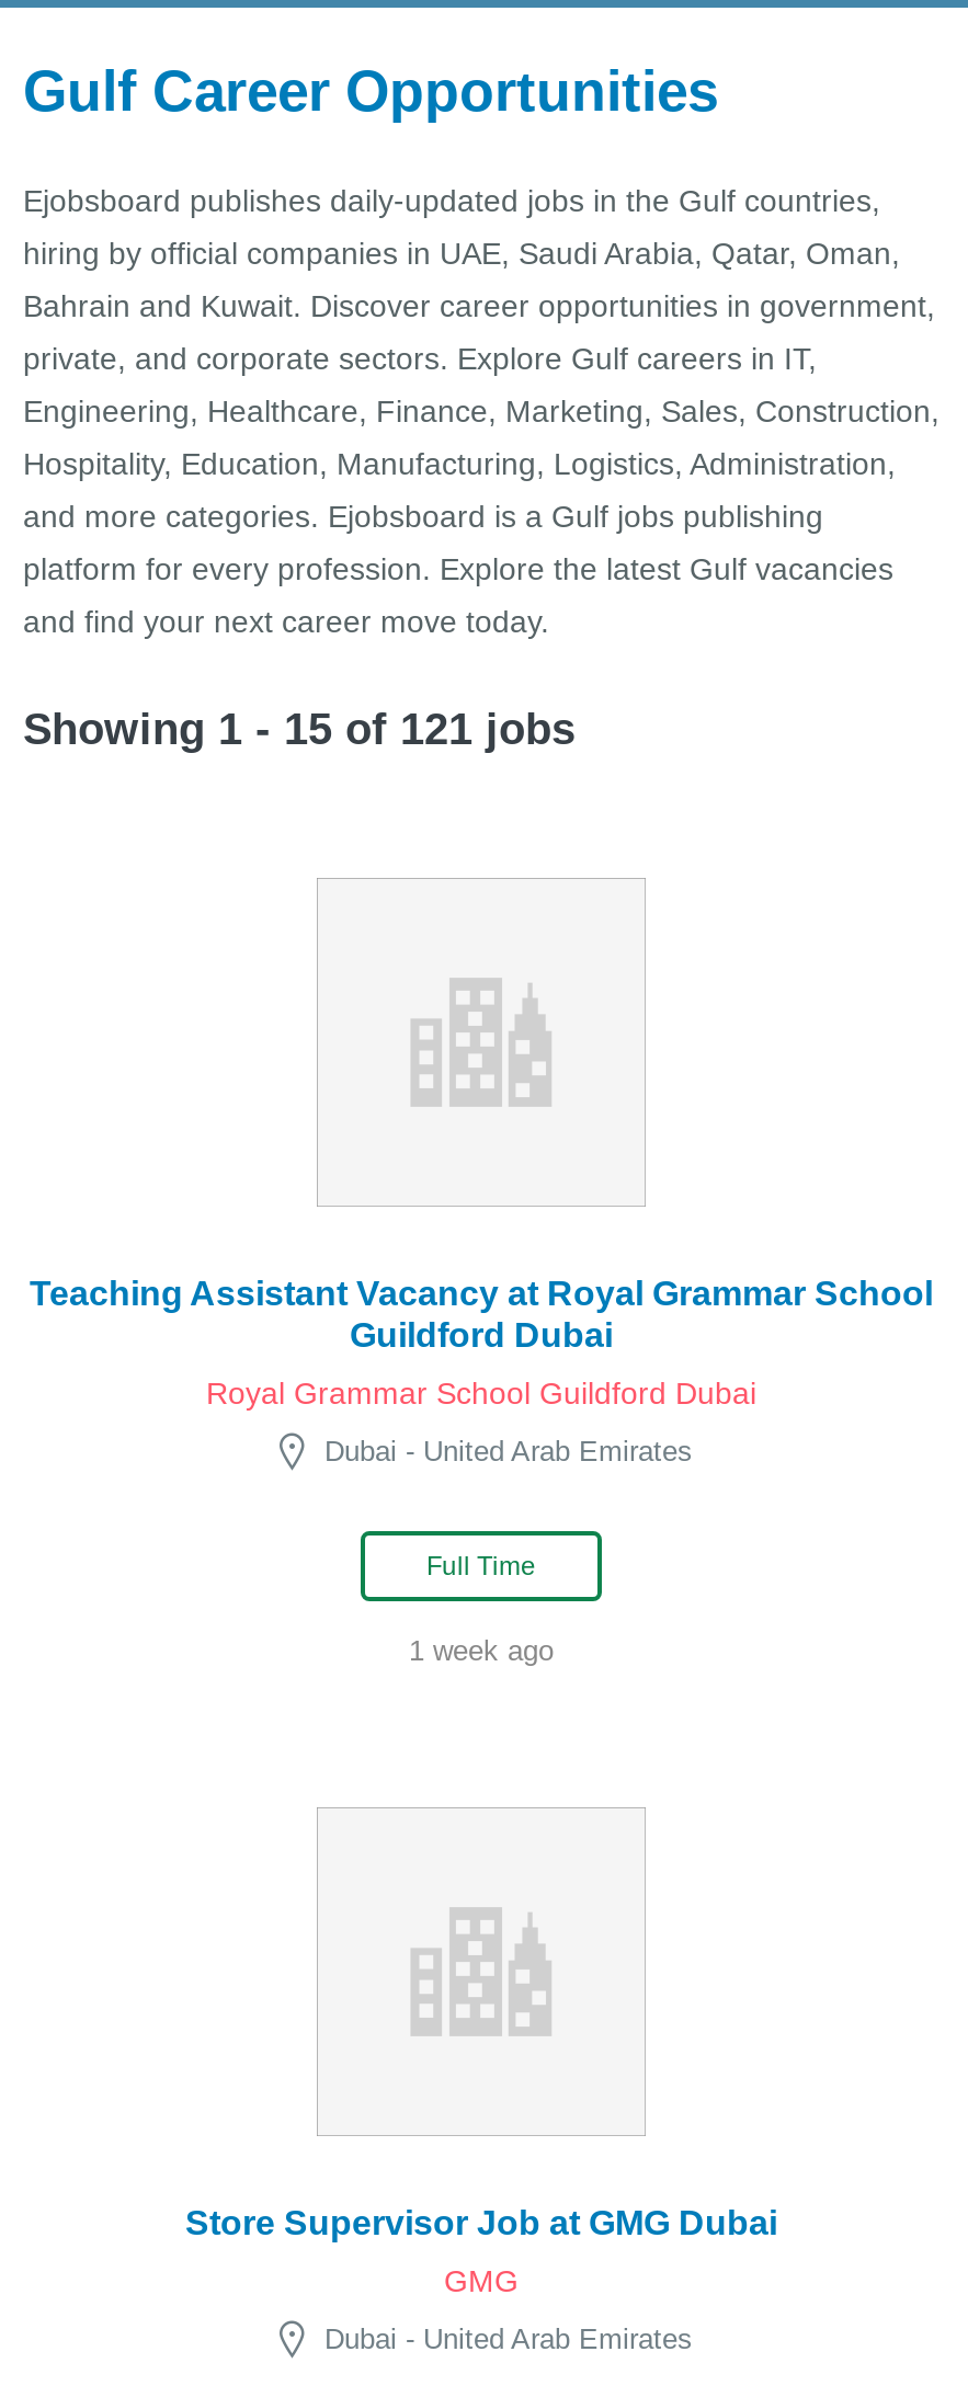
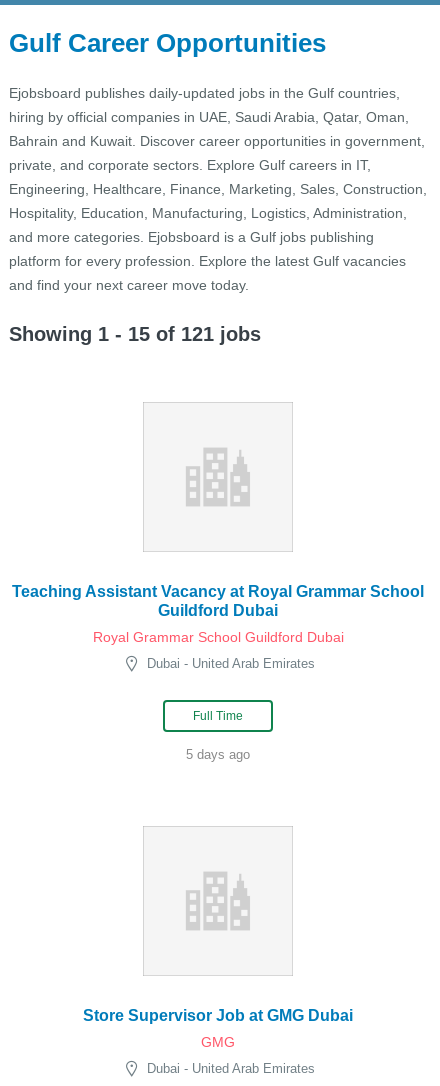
- 1 week ago
+ 5 days ago
